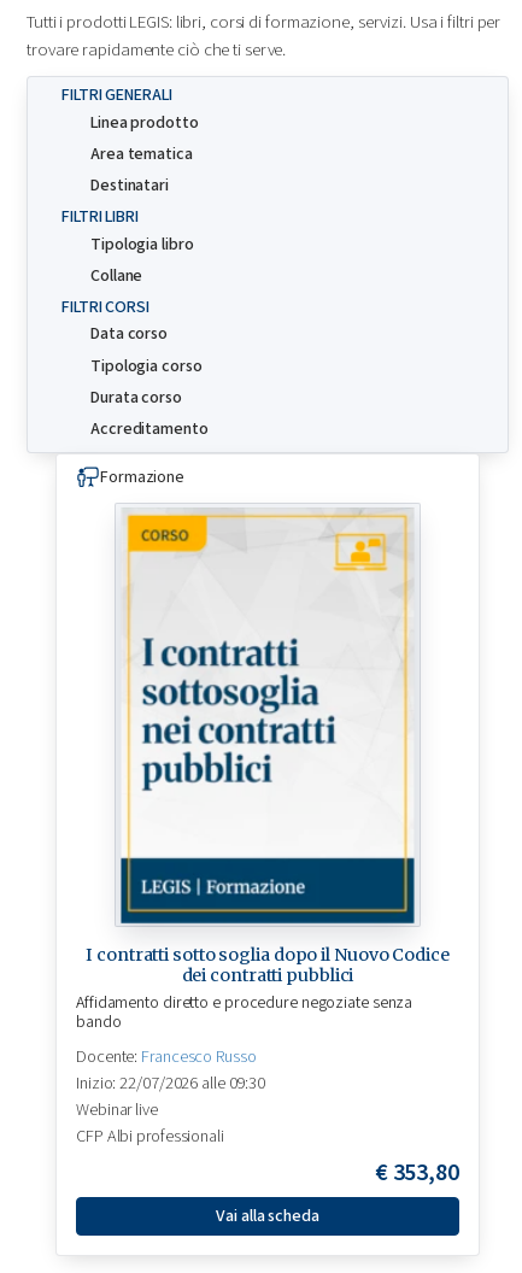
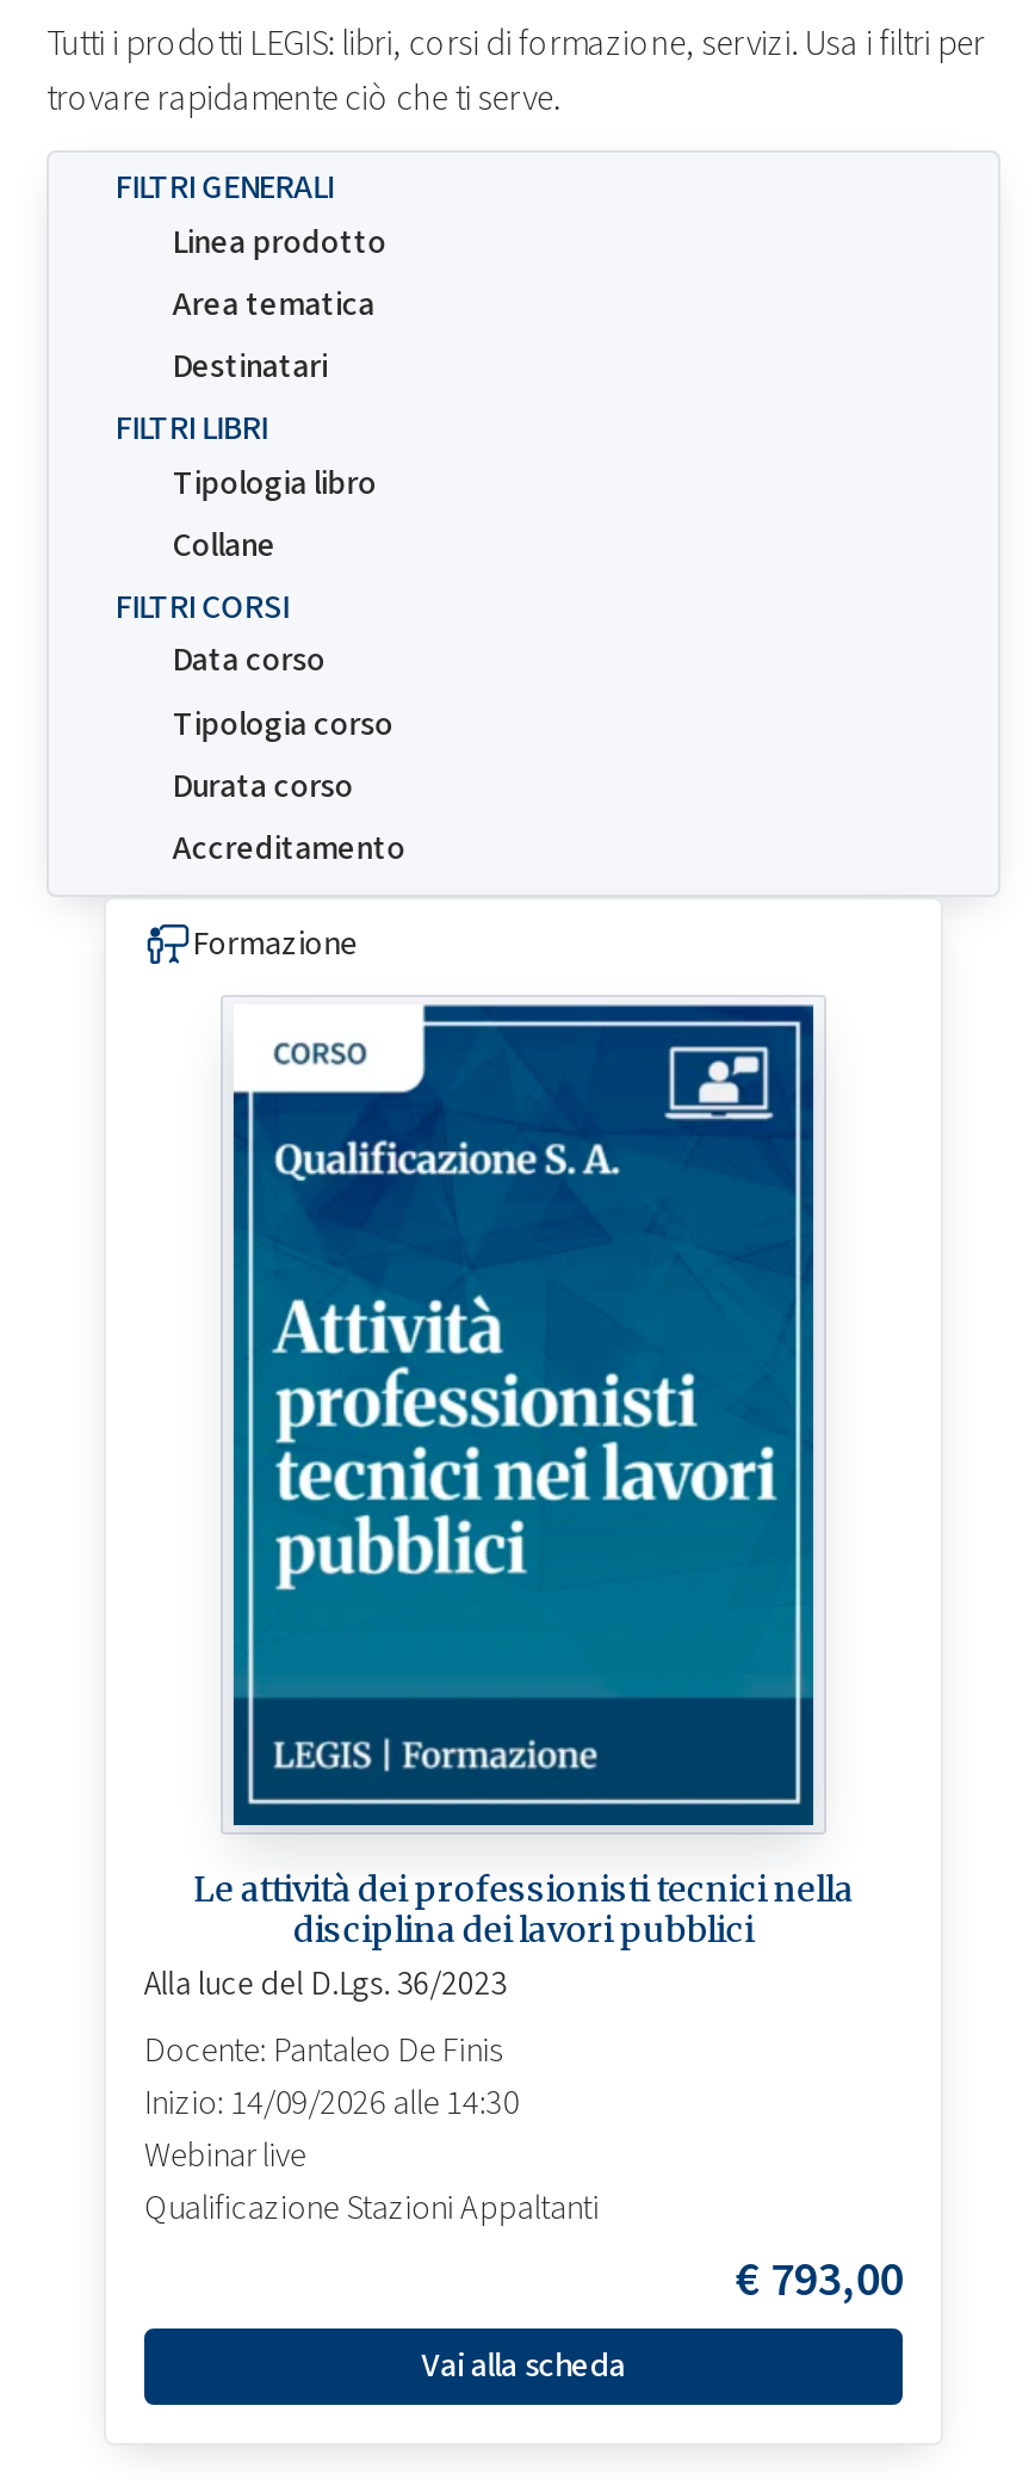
- [image]
- I contratti sotto soglia dopo il Nuovo Codice
- dei contratti pubblici
- Affidamento diretto e procedure negoziate senza
- bando
- Docente: Francesco Russo
- Inizio: 22/07/2026 alle 09:30
+ [image]
+ Le attività dei professionisti tecnici nella
+ disciplina dei lavori pubblici
+ Alla luce del D.Lgs. 36/2023
+ Docente: Pantaleo De Finis
+ Inizio: 14/09/2026 alle 14:30

- CFP Albi professionali
- €353,80
+ Qualificazione Stazioni Appaltanti
+ €793,00
